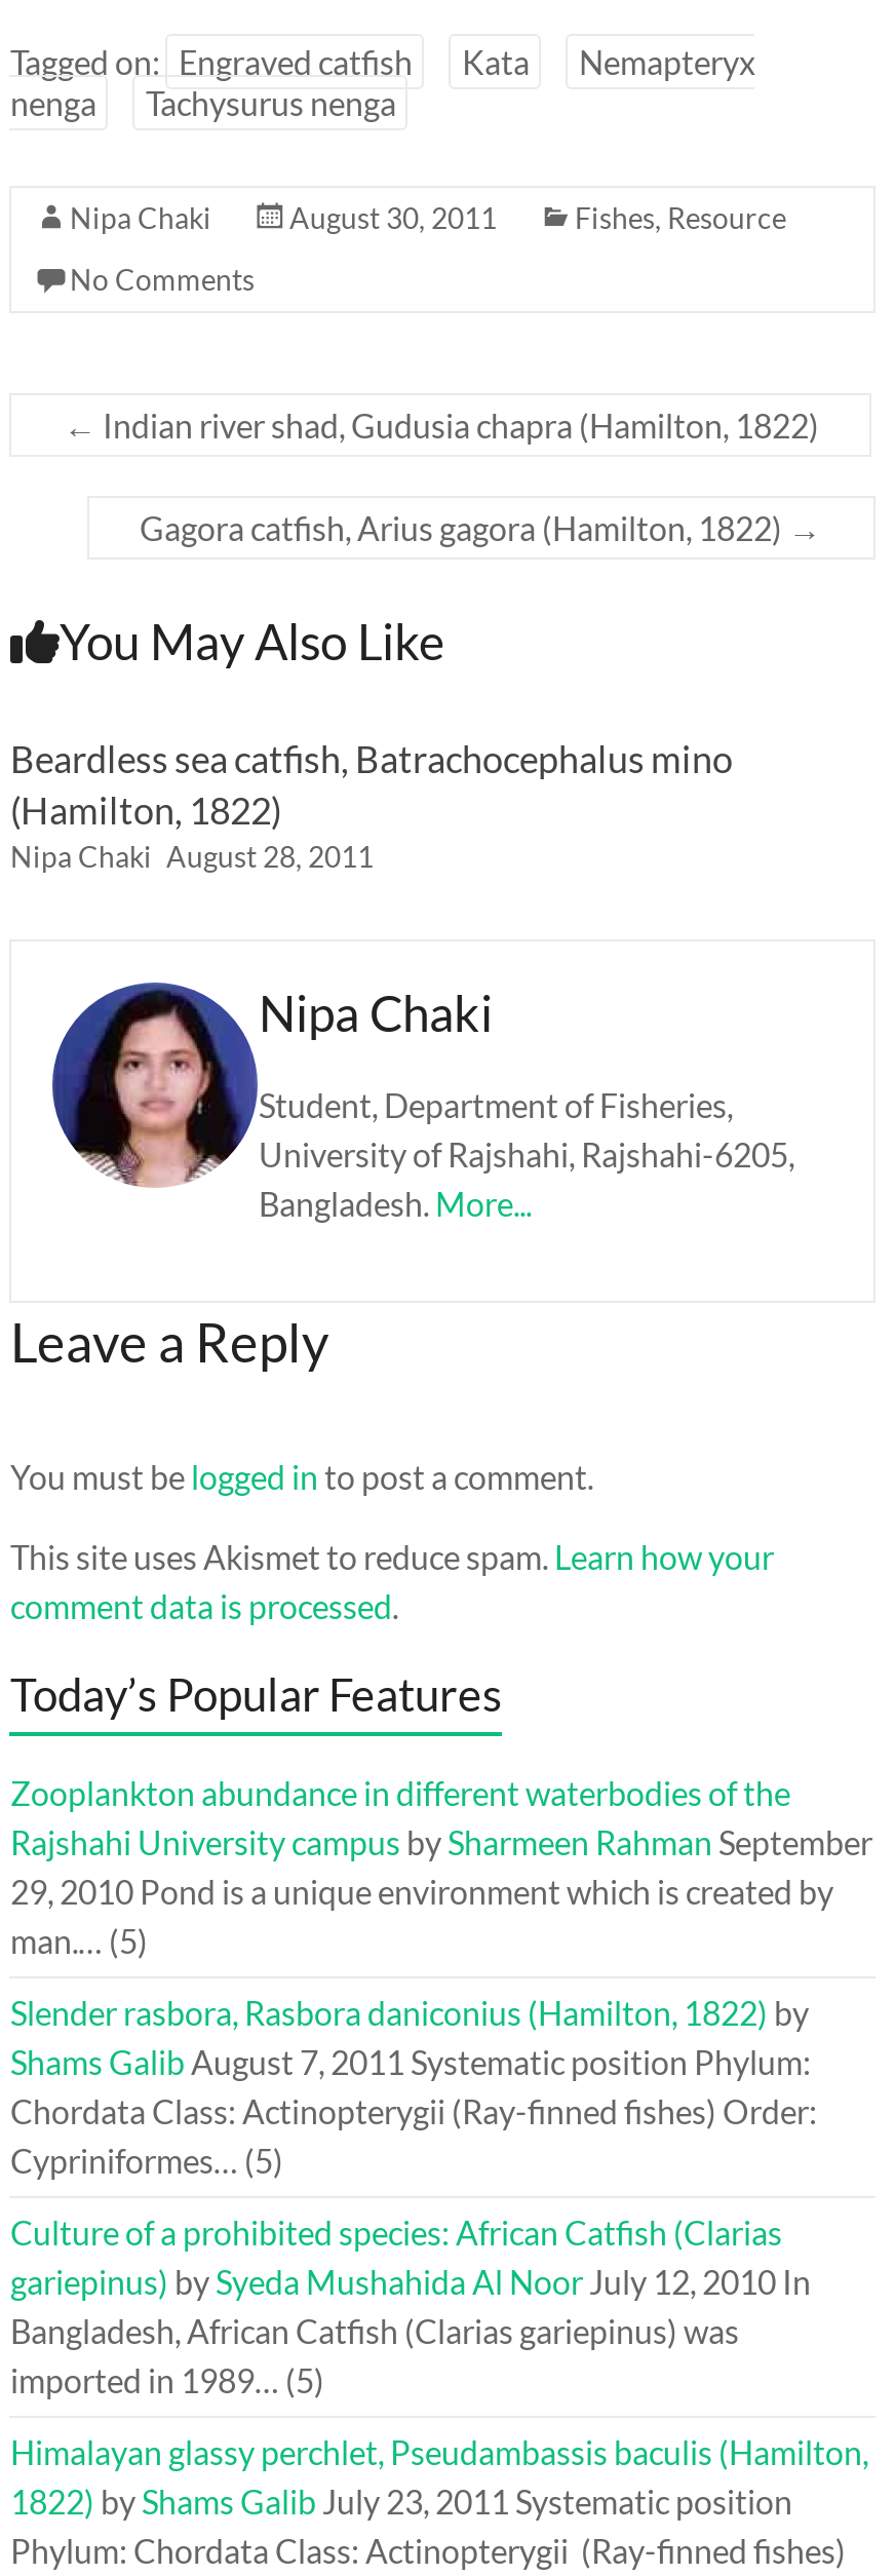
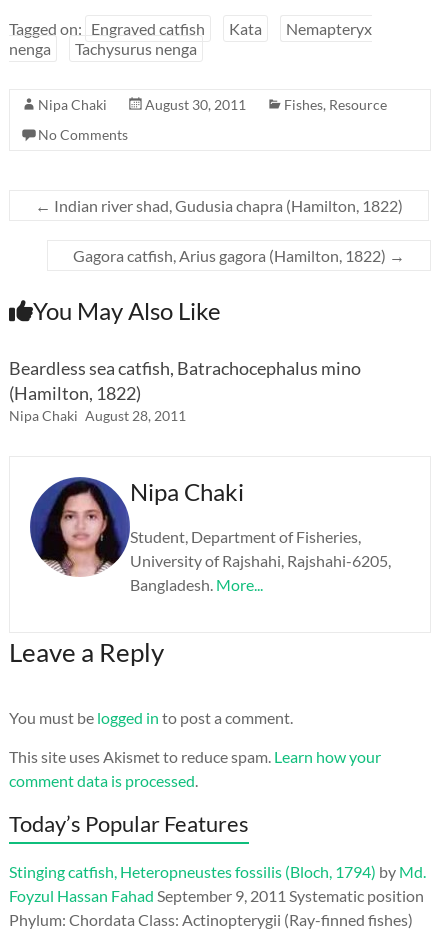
- Zooplankton abundance in different waterbodies of the
- Rajshahi University campus by Sharmeen Rahman September
- 29, 2010 Pond is a unique environment which is created by
- man.… (5)
- Slender rasbora, Rasbora daniconius (Hamilton, 1822) by
- Shams Galib August 7, 2011 Systematic position Phylum:
- Chordata Class: Actinopterygii (Ray-finned fishes) Order:
- Cypriniformes… (5)
- Culture of a prohibited species: African Catfish (Clarias
- gariepinus) by Syeda Mushahida Al Noor July 12, 2010 In
- Bangladesh, African Catfish (Clarias gariepinus) was
- imported in 1989… (5)
- Himalayan glassy perchlet, Pseudambassis baculis (Hamilton,
- 1822) by Shams Galib July 23, 2011 Systematic position
+ Stinging catfish, Heteropneustes fossilis (Bloch, 1794) by Md.
+ Foyzul Hassan Fahad September 9, 2011 Systematic position
